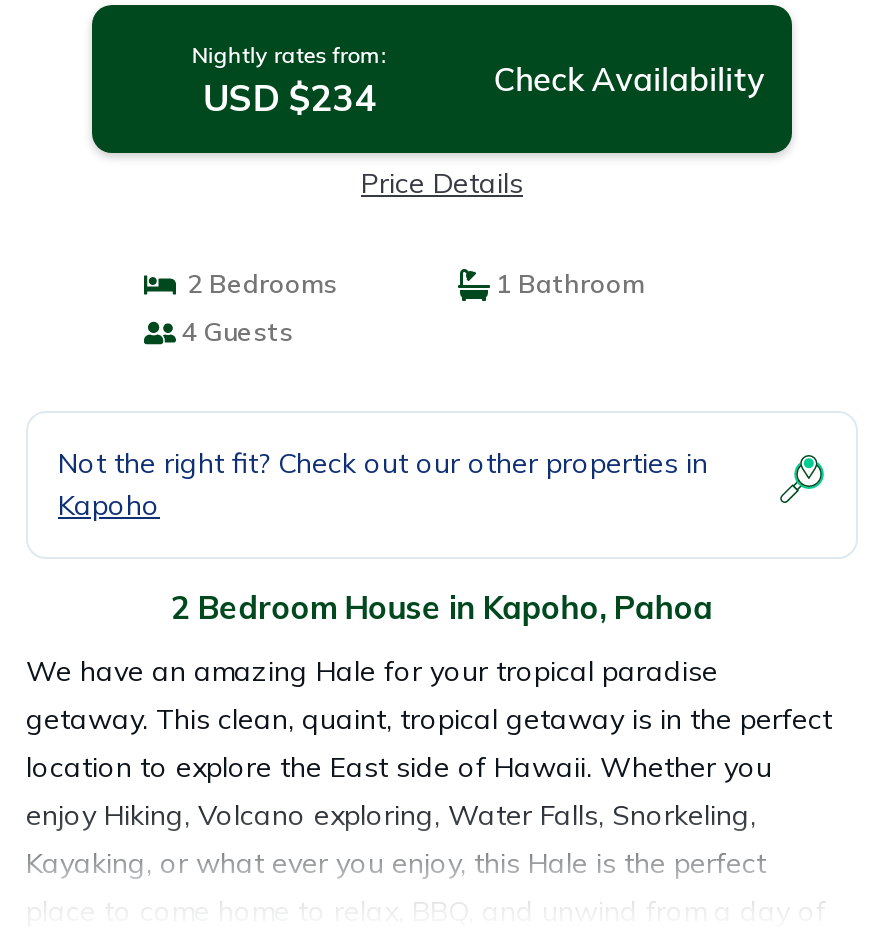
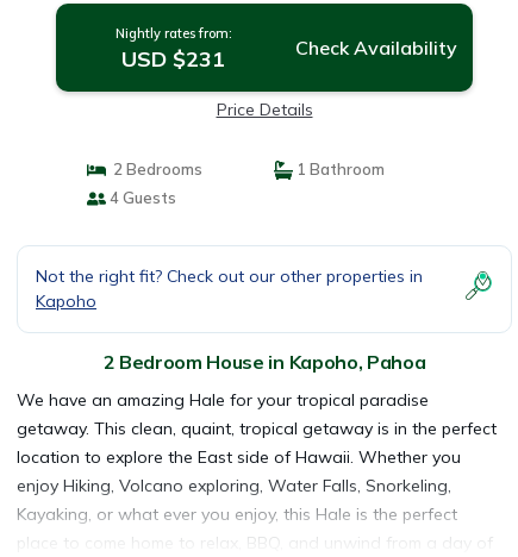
- USD $234
+ USD $231
